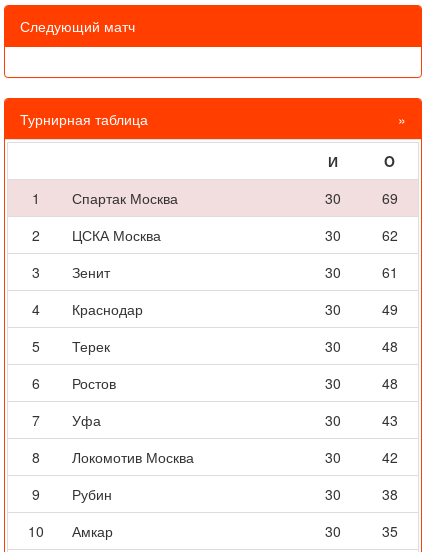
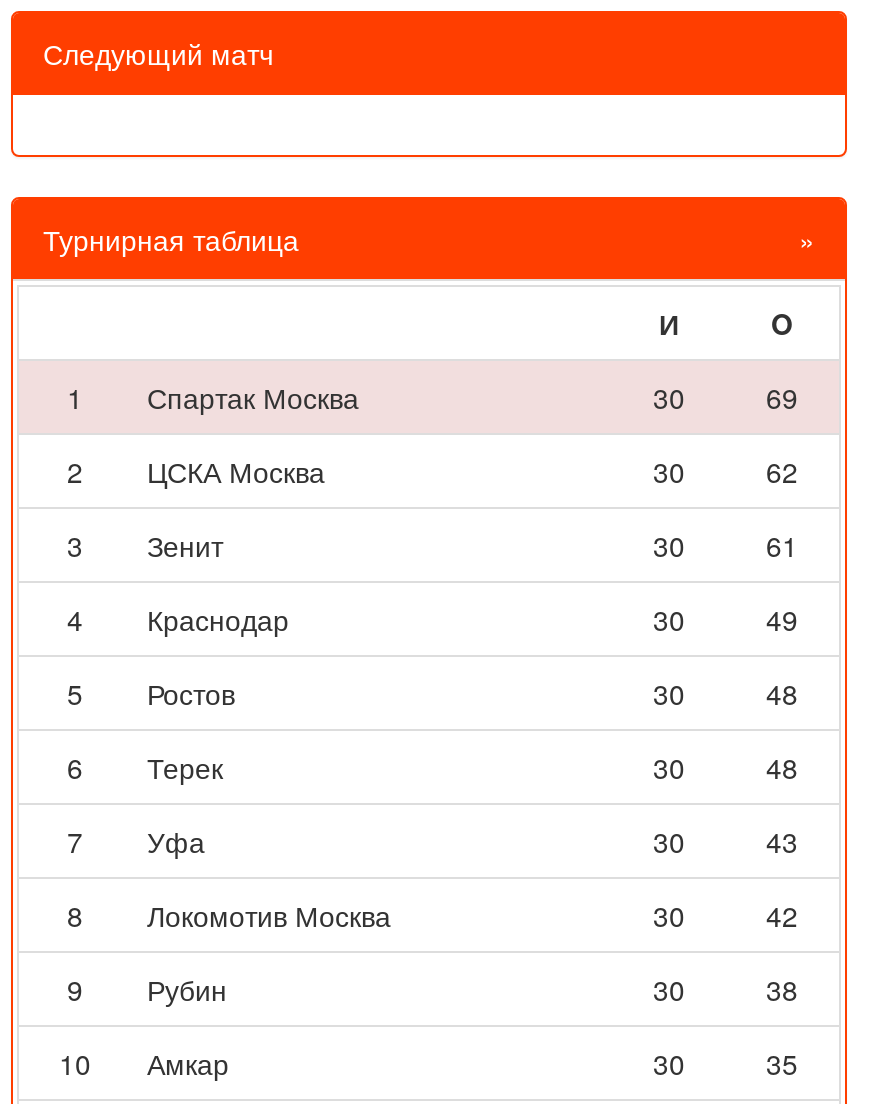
moved down: Терек

moved up: Ростов
